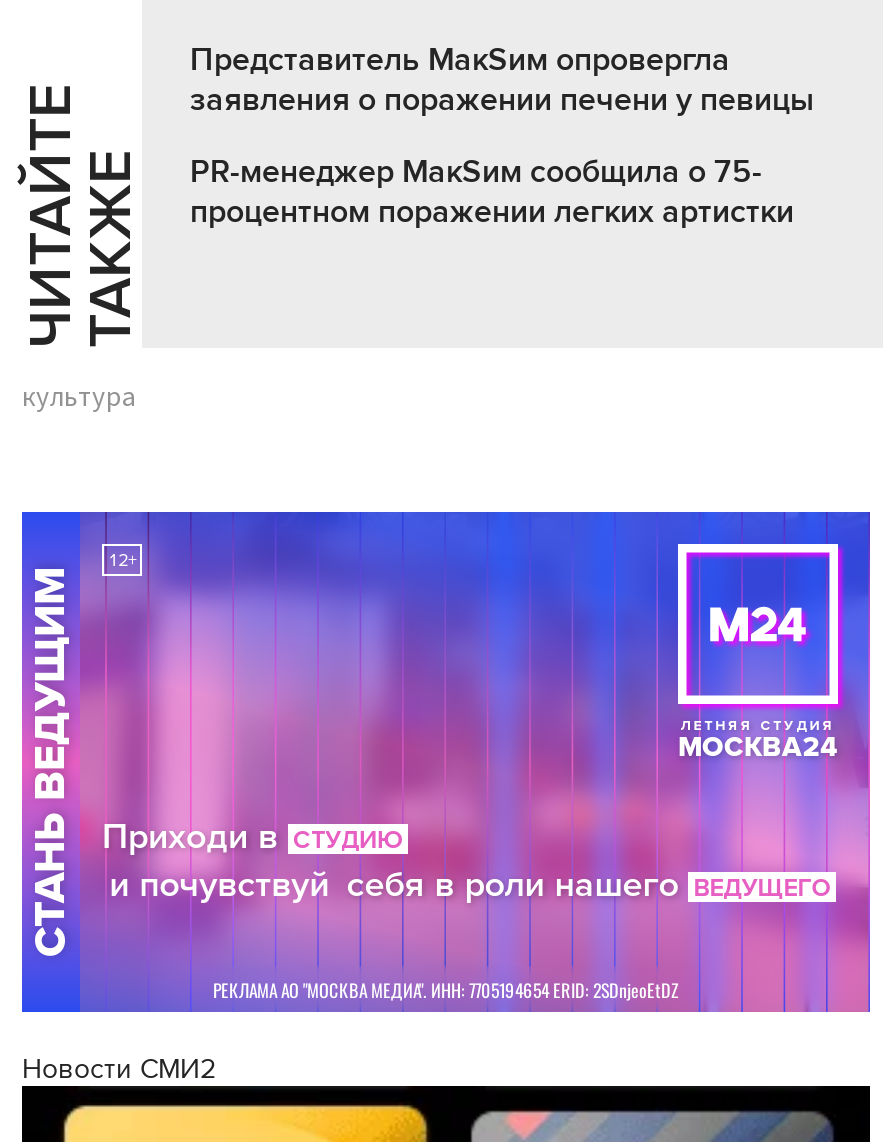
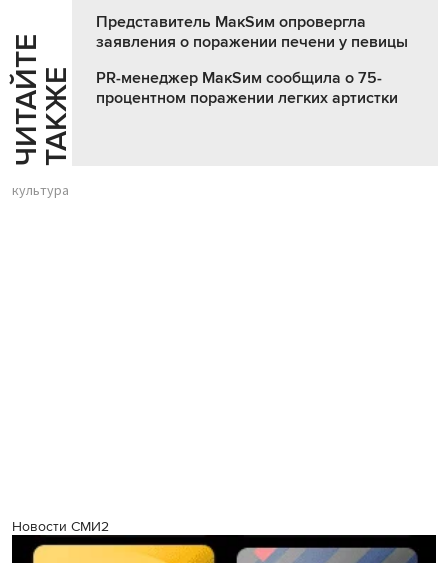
- [image]
